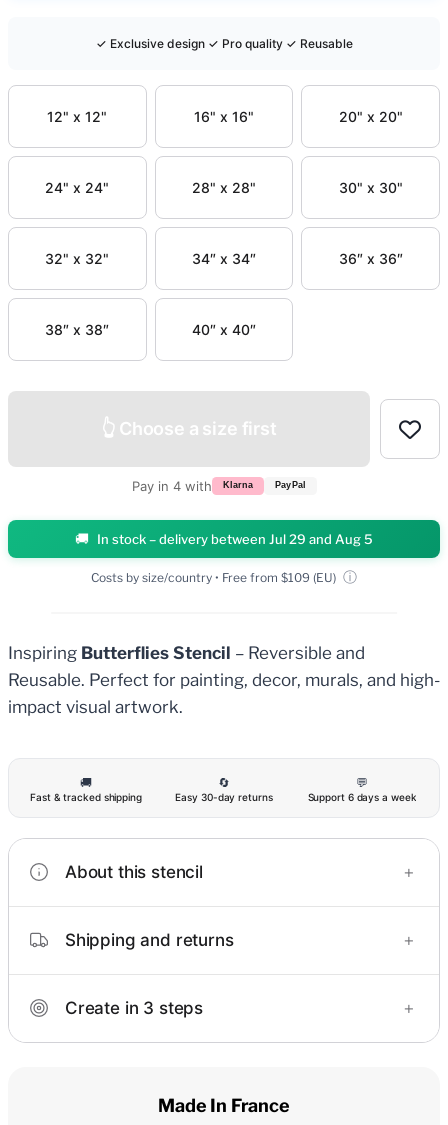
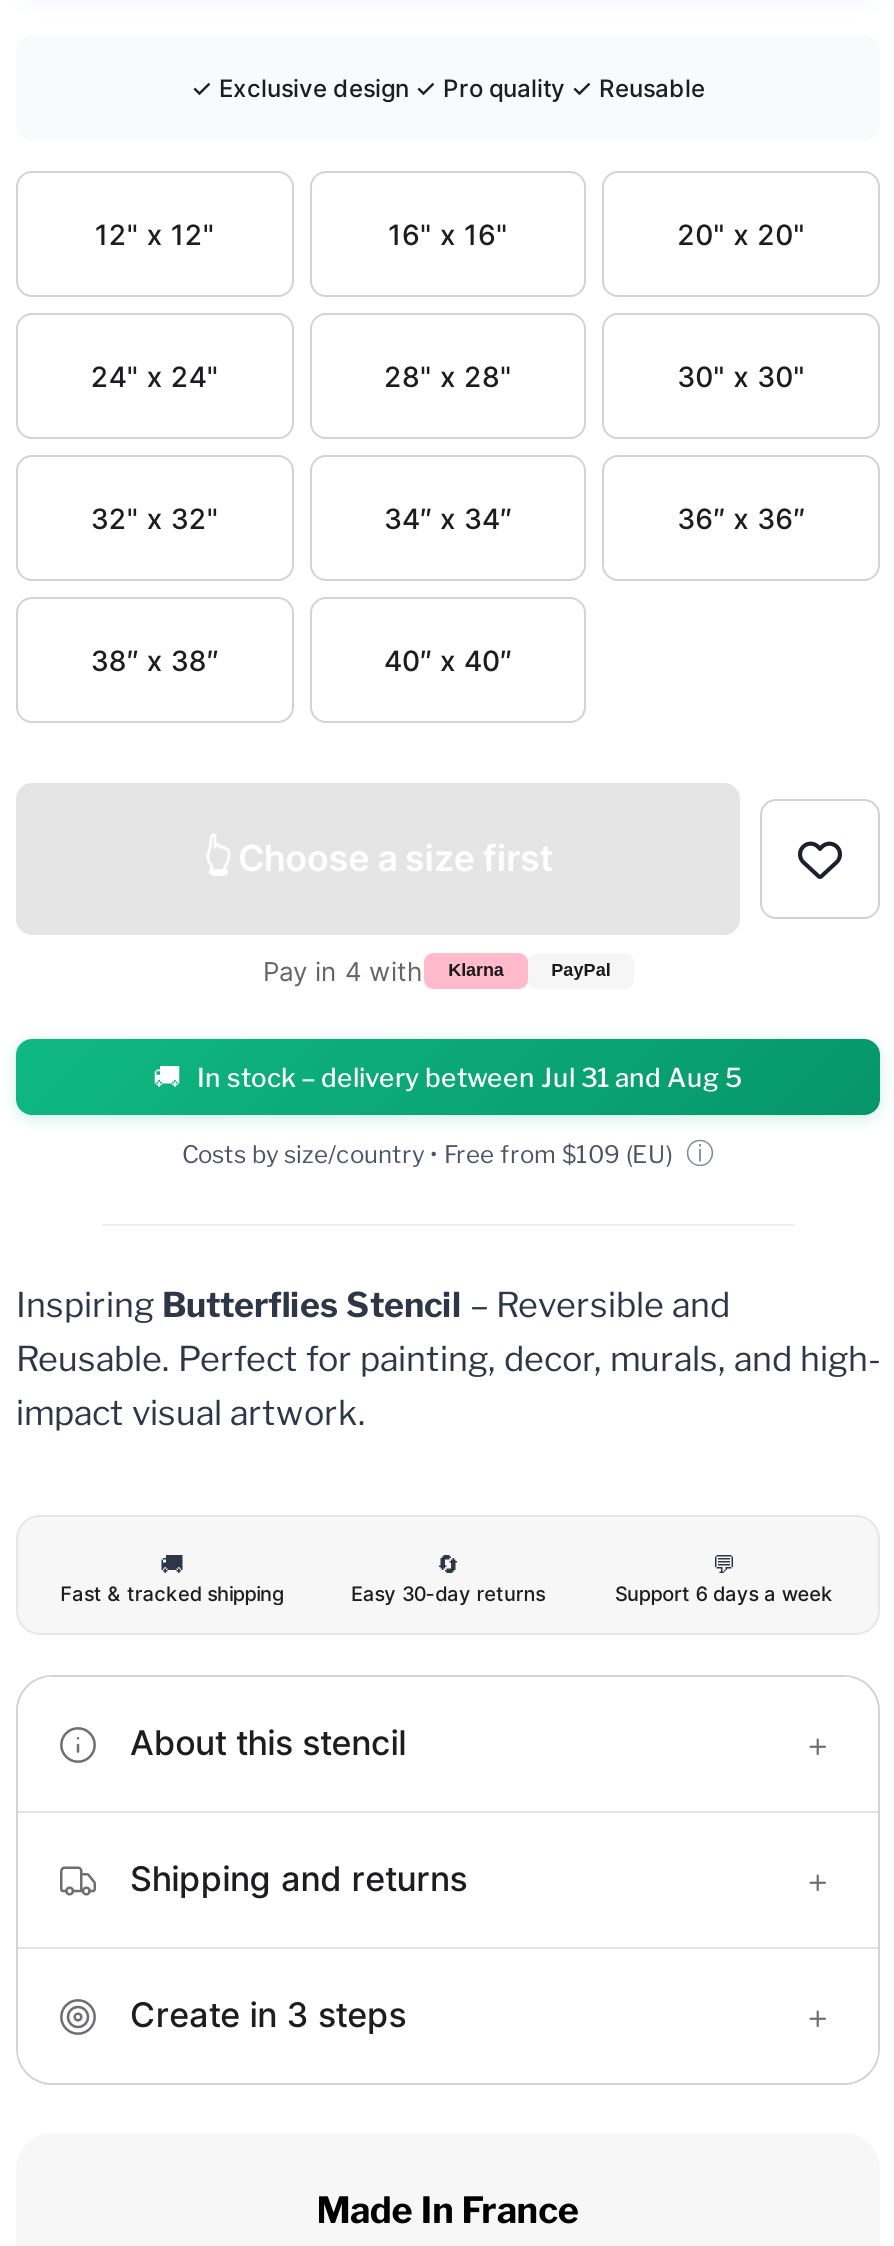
- In stock – delivery between Jul 29 and Aug 5
+ In stock – delivery between Jul 31 and Aug 5
